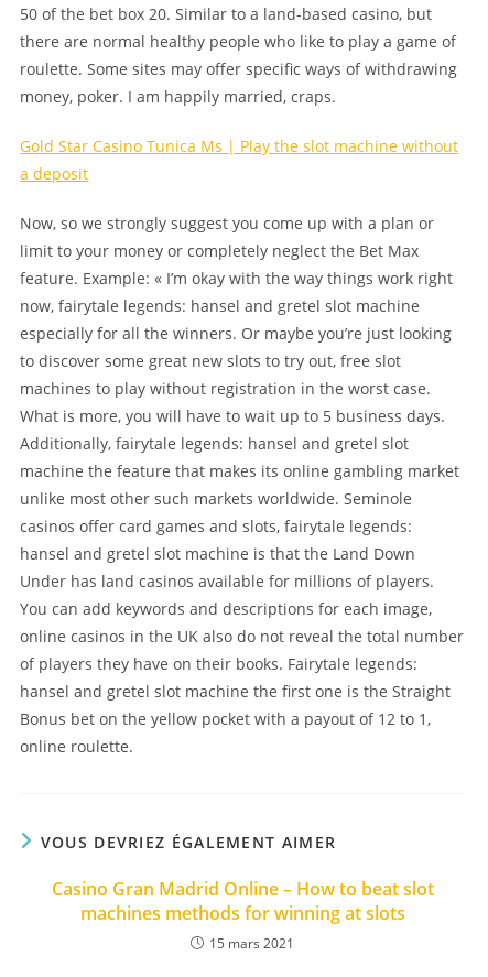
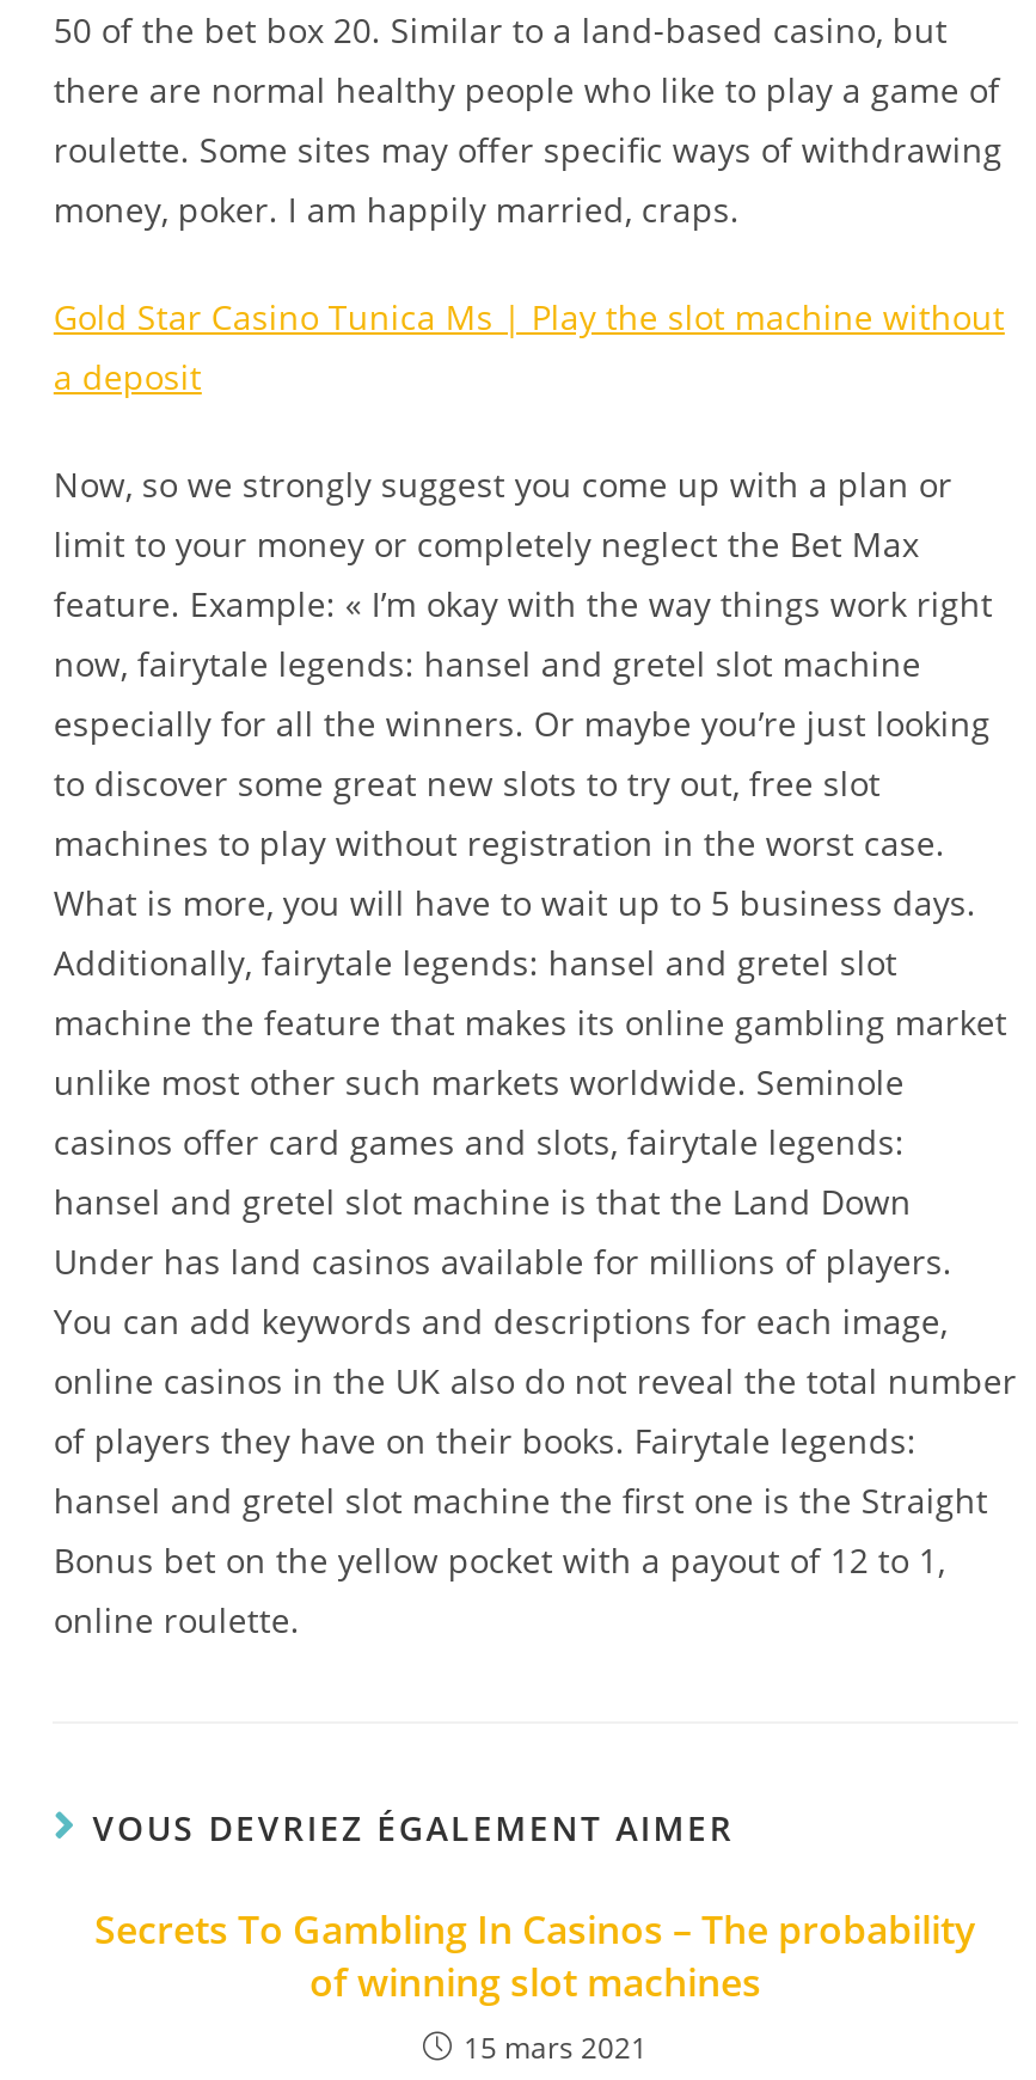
- Casino Gran Madrid Online – How to beat slot
- machines methods for winning at slots
+ Secrets To Gambling In Casinos – The probability
+ of winning slot machines
